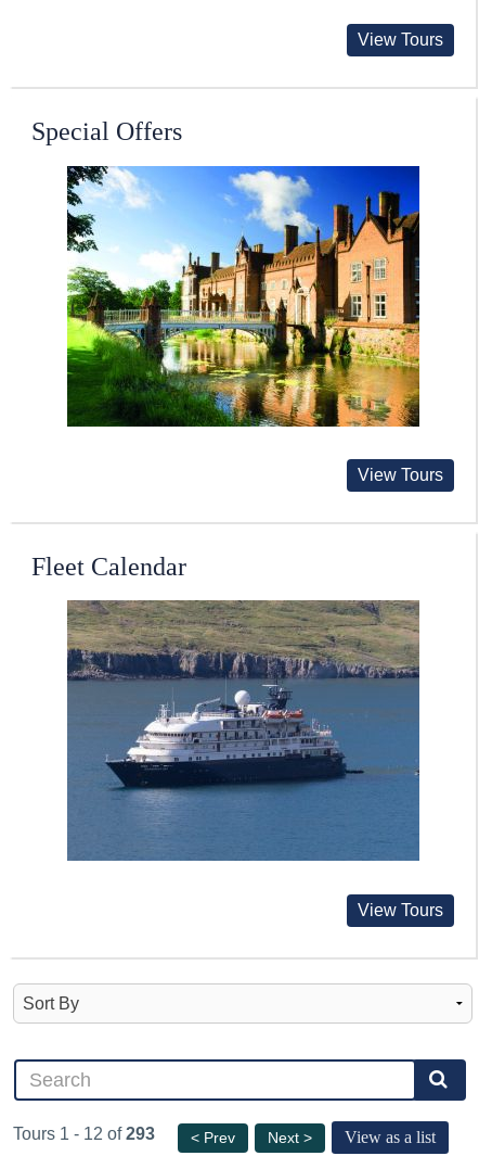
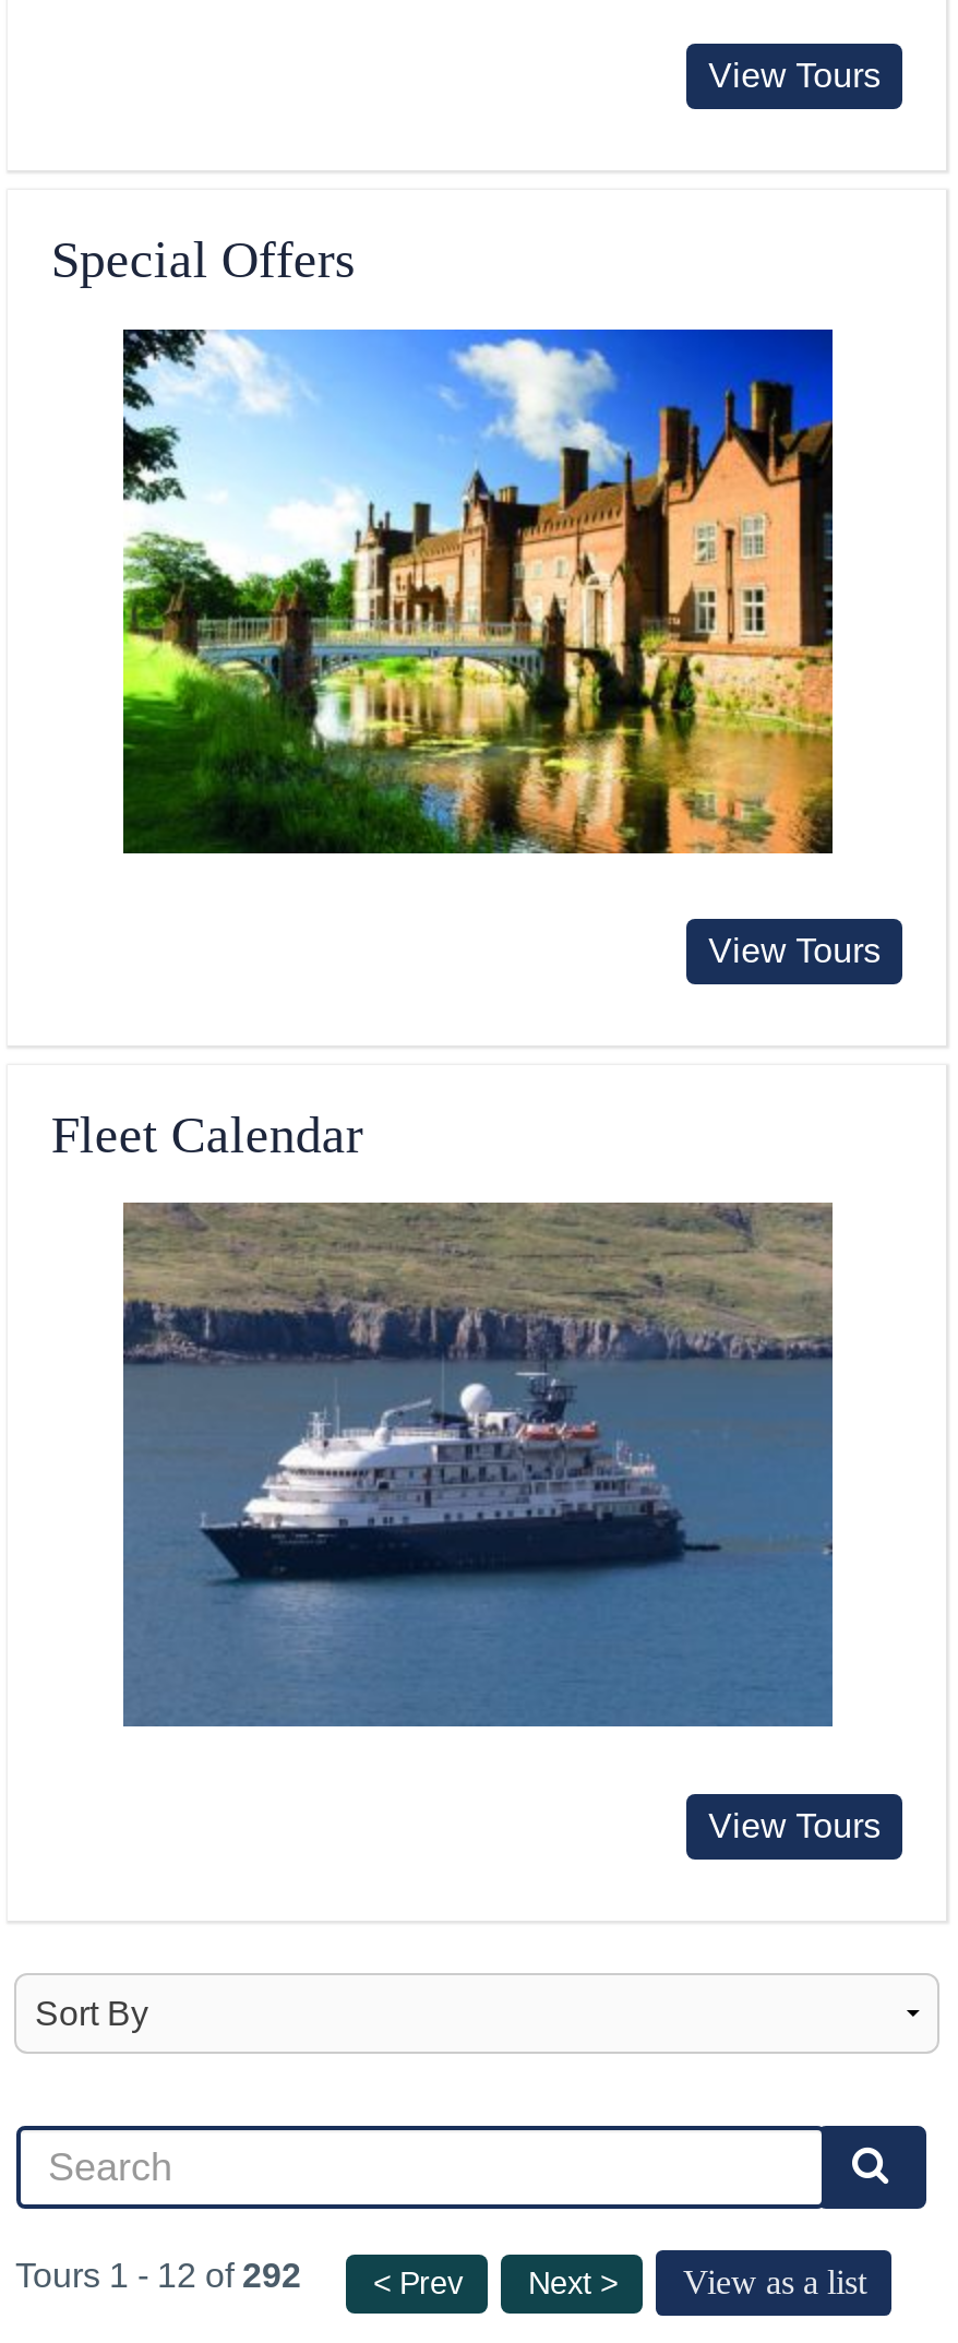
- Tours 1 - 12 of 293
+ Tours 1 - 12 of 292
